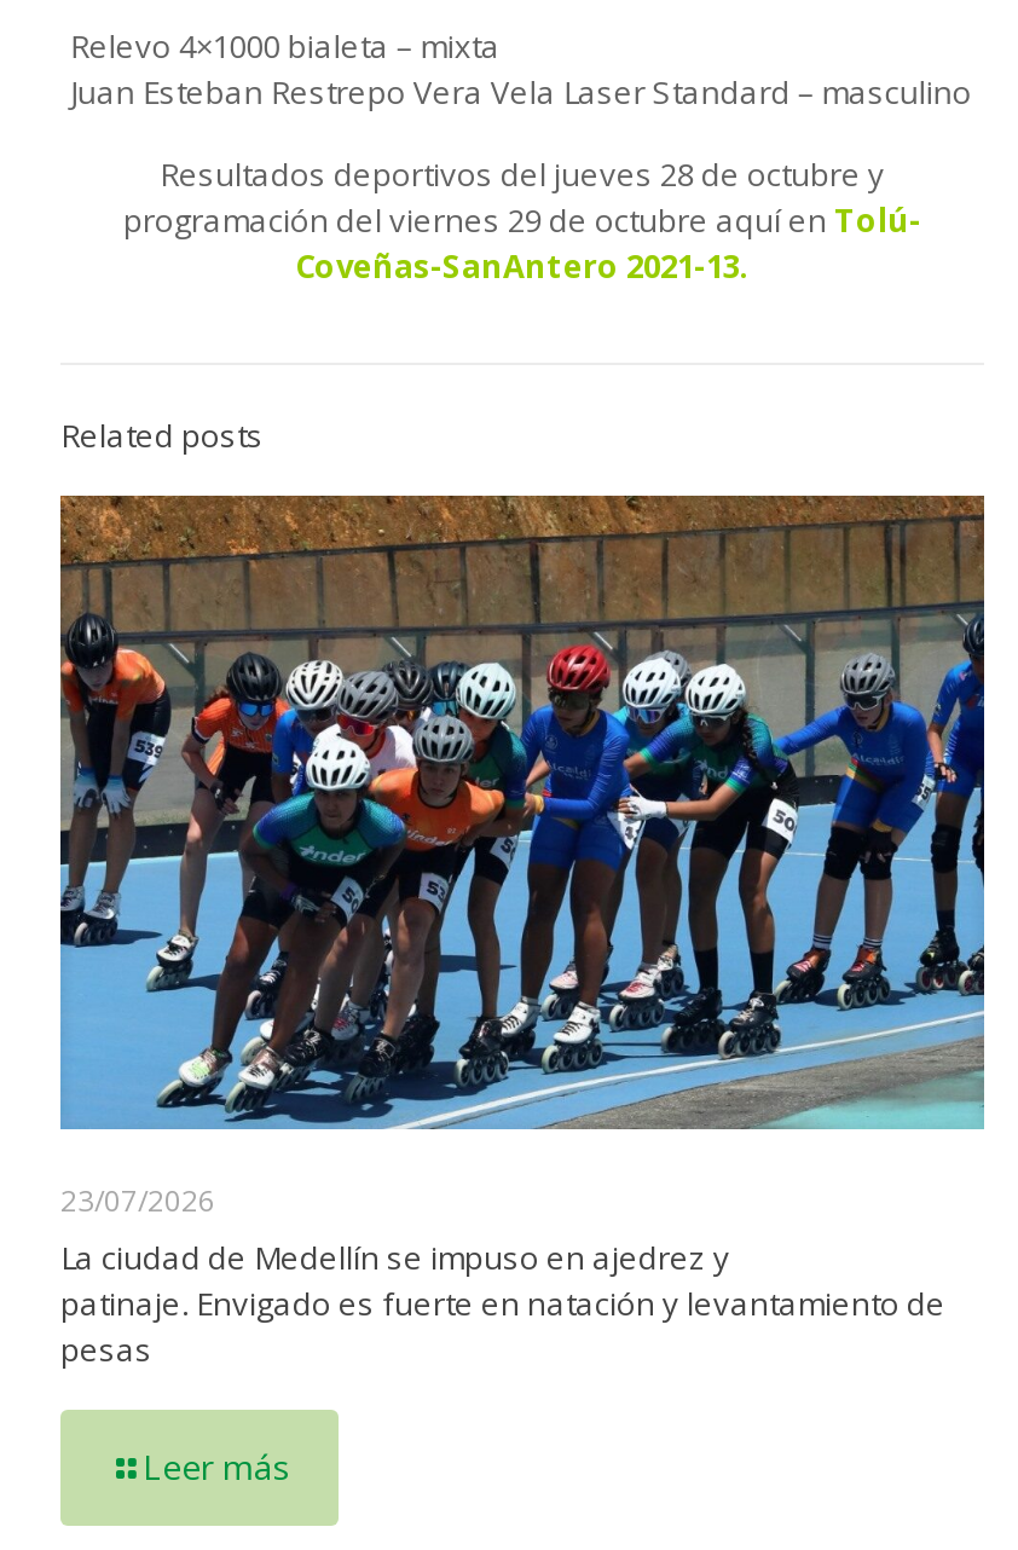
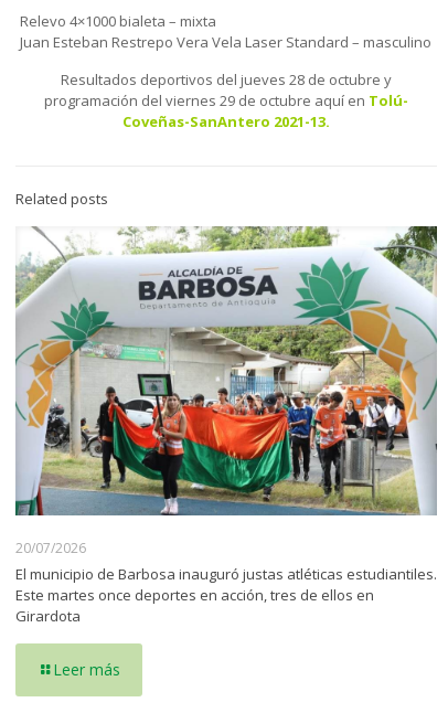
- [image]
- 23/07/2026
- La ciudad de Medellín se impuso en ajedrez y
- patinaje. Envigado es fuerte en natación y levantamiento de
- pesas
+ [image]
+ 20/07/2026
+ El municipio de Barbosa inauguró justas atléticas estudiantiles.
+ Este martes once deportes en acción, tres de ellos en
+ Girardota
